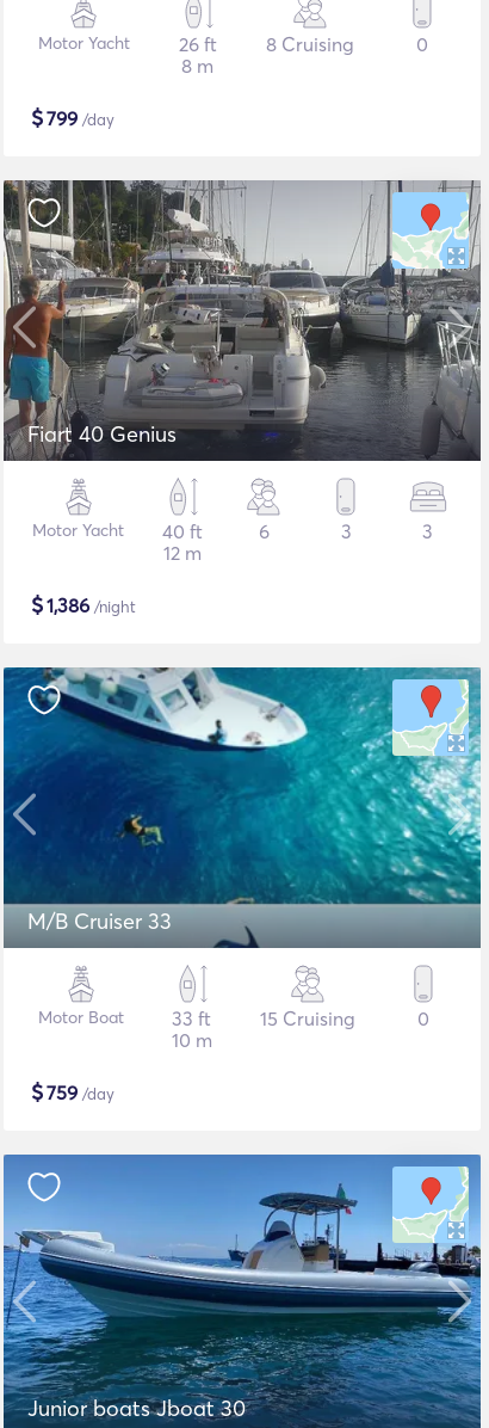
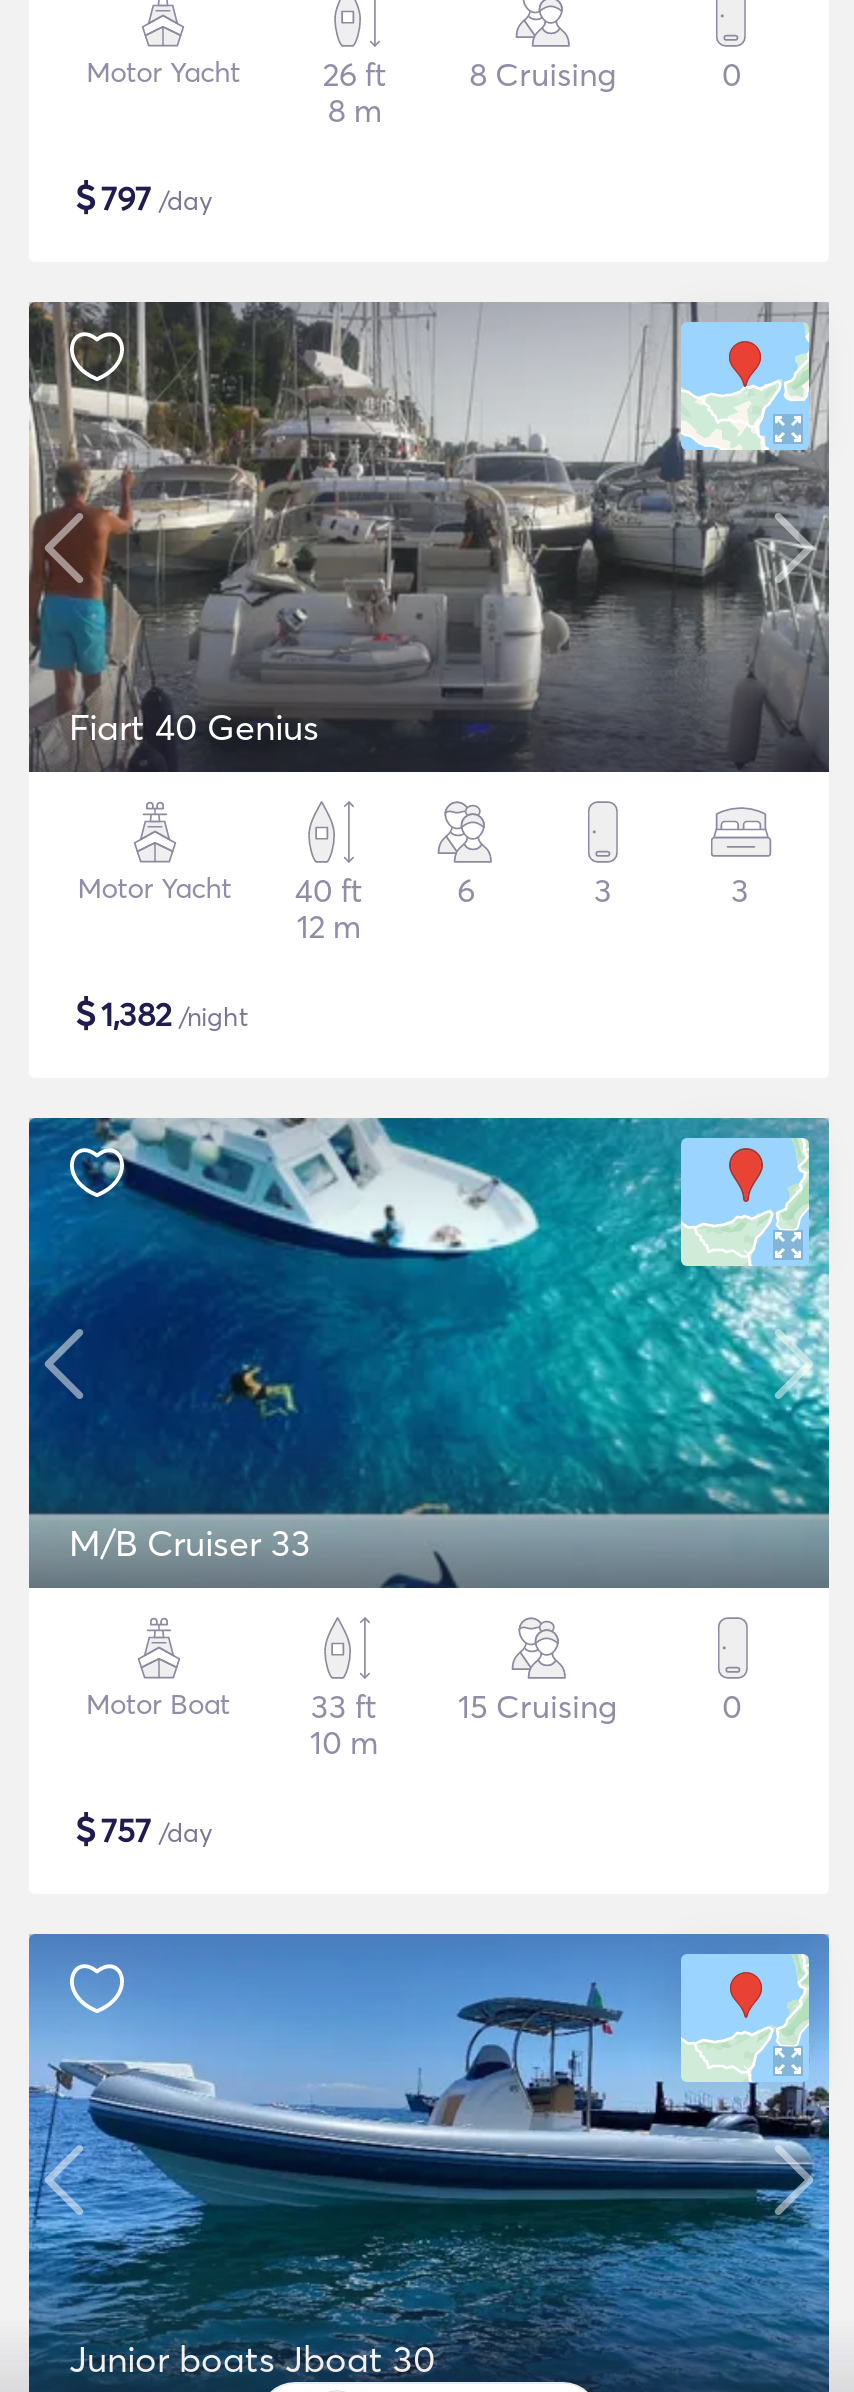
- $799 /day
+ $797 /day

- $1,386 /night
+ $1,382 /night

- $759 /day
+ $757 /day
